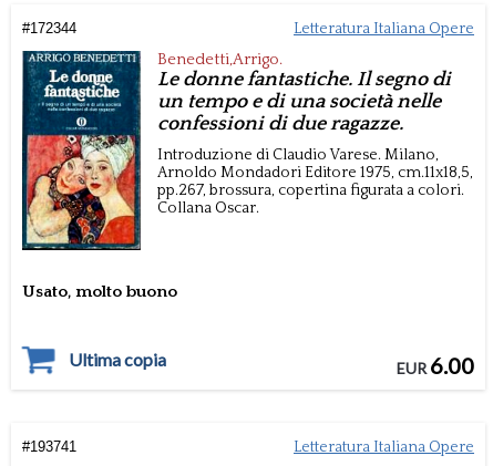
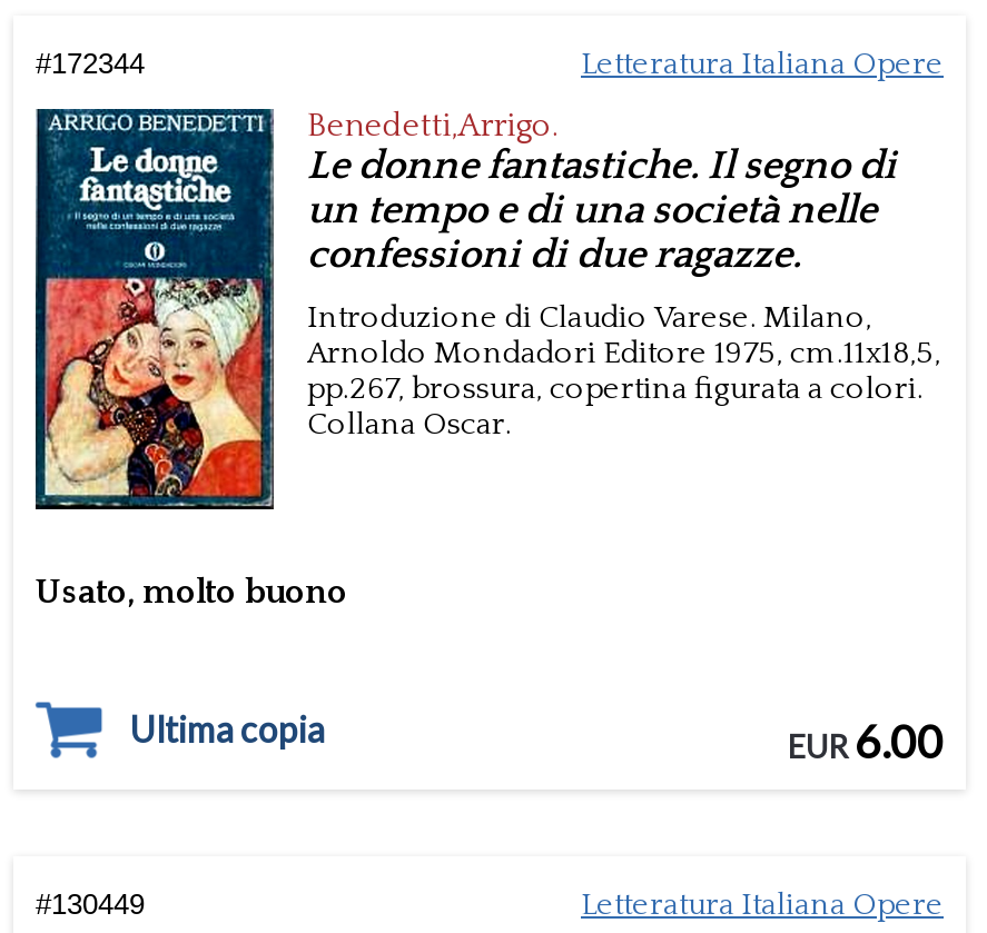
- #193741
+ #130449
